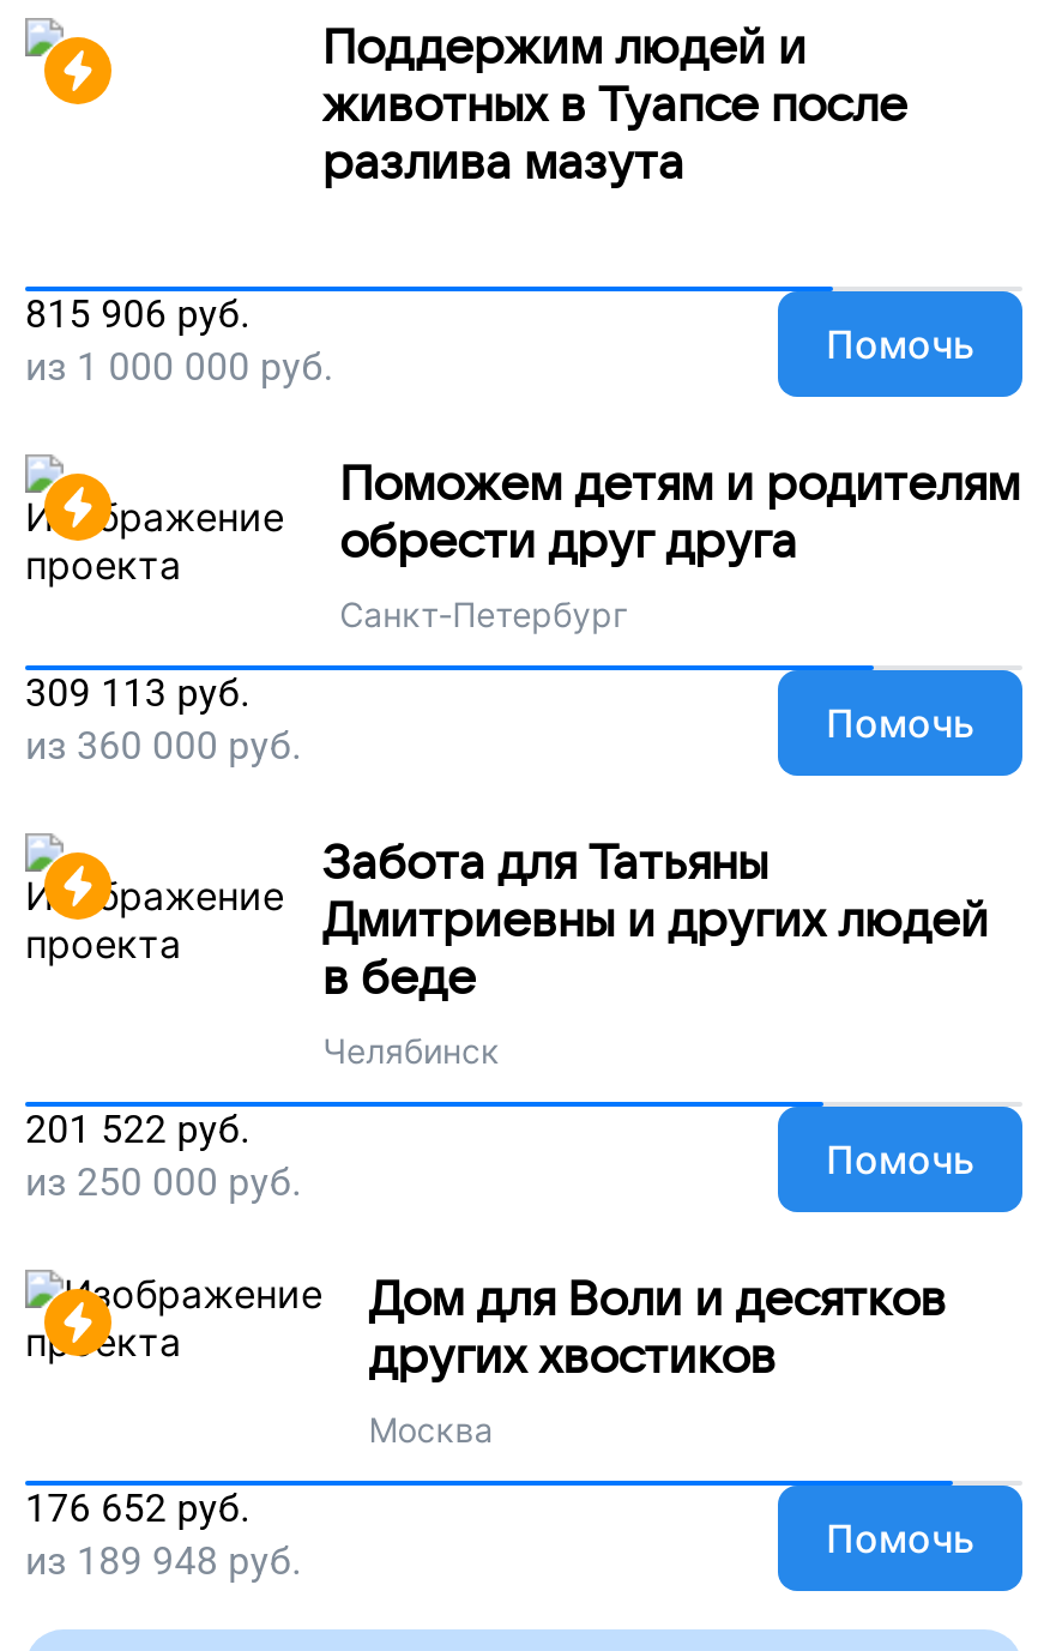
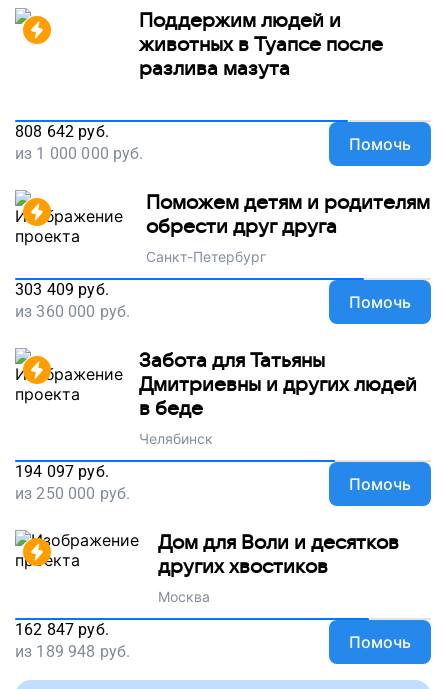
- 815 906 руб.
+ 808 642 руб.

- 309 113 руб.
+ 303 409 руб.

- 201 522 руб.
+ 194 097 руб.

- 176 652 руб.
+ 162 847 руб.
